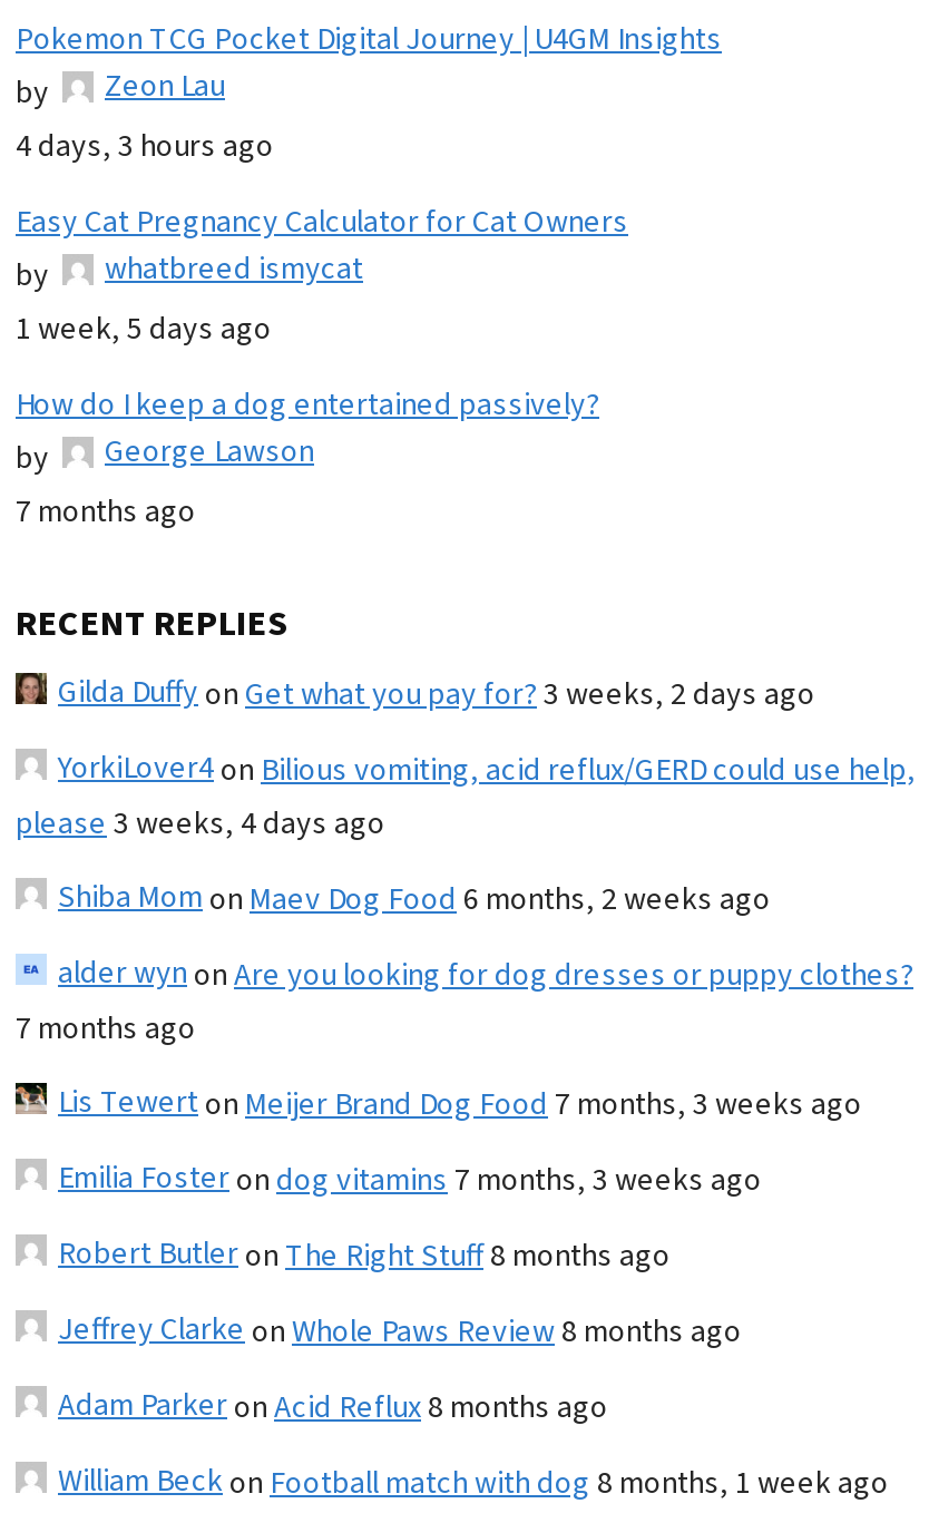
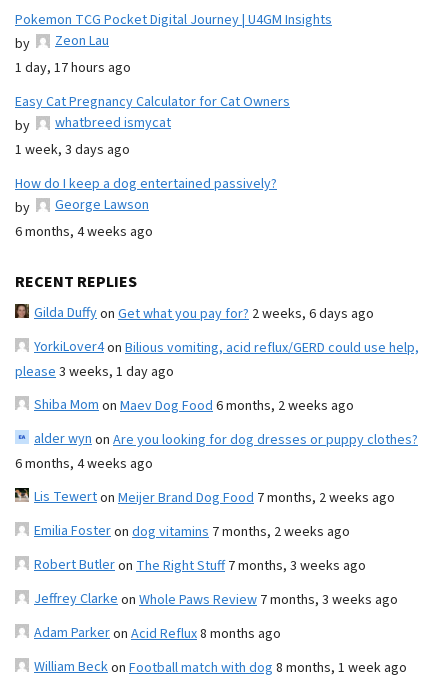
- 4 days, 3 hours ago
+ 1 day, 17 hours ago

- 1 week, 5 days ago
+ 1 week, 3 days ago

- 7 months ago
+ 6 months, 4 weeks ago

- Gilda Duffyon Get what you pay for? 3 weeks, 2 days ago
+ Gilda Duffyon Get what you pay for? 2 weeks, 6 days ago

- please 3 weeks, 4 days ago
+ please 3 weeks, 1 day ago

- 7 months ago
+ 6 months, 4 weeks ago

- Lis Tewerton Meijer Brand Dog Food 7 months, 3 weeks ago
+ Lis Tewerton Meijer Brand Dog Food 7 months, 2 weeks ago

- Emilia Fosteron dog vitamins 7 months, 3 weeks ago
+ Emilia Fosteron dog vitamins 7 months, 2 weeks ago

- Robert Butleron The Right Stuff 8 months ago
+ Robert Butleron The Right Stuff 7 months, 3 weeks ago

- Jeffrey Clarkeon Whole Paws Review 8 months ago
+ Jeffrey Clarkeon Whole Paws Review 7 months, 3 weeks ago
